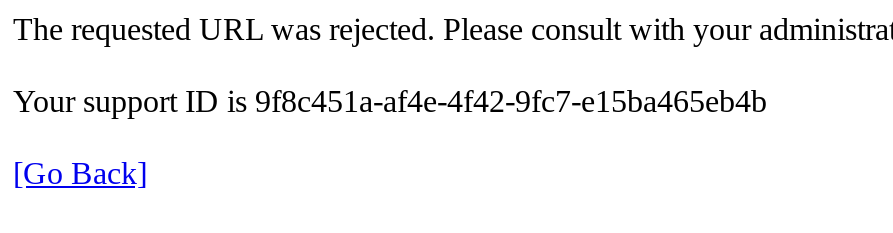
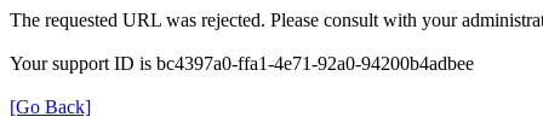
- Your support ID is 9f8c451a-af4e-4f42-9fc7-e15ba465eb4b
+ Your support ID is bc4397a0-ffa1-4e71-92a0-94200b4adbee
